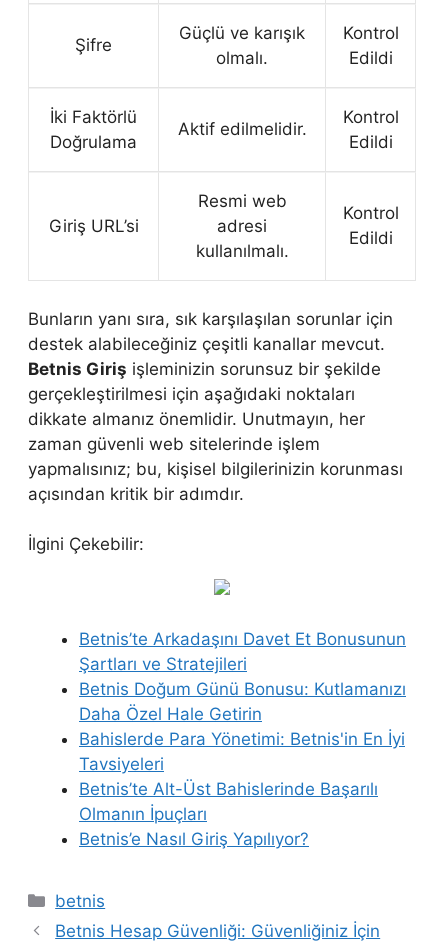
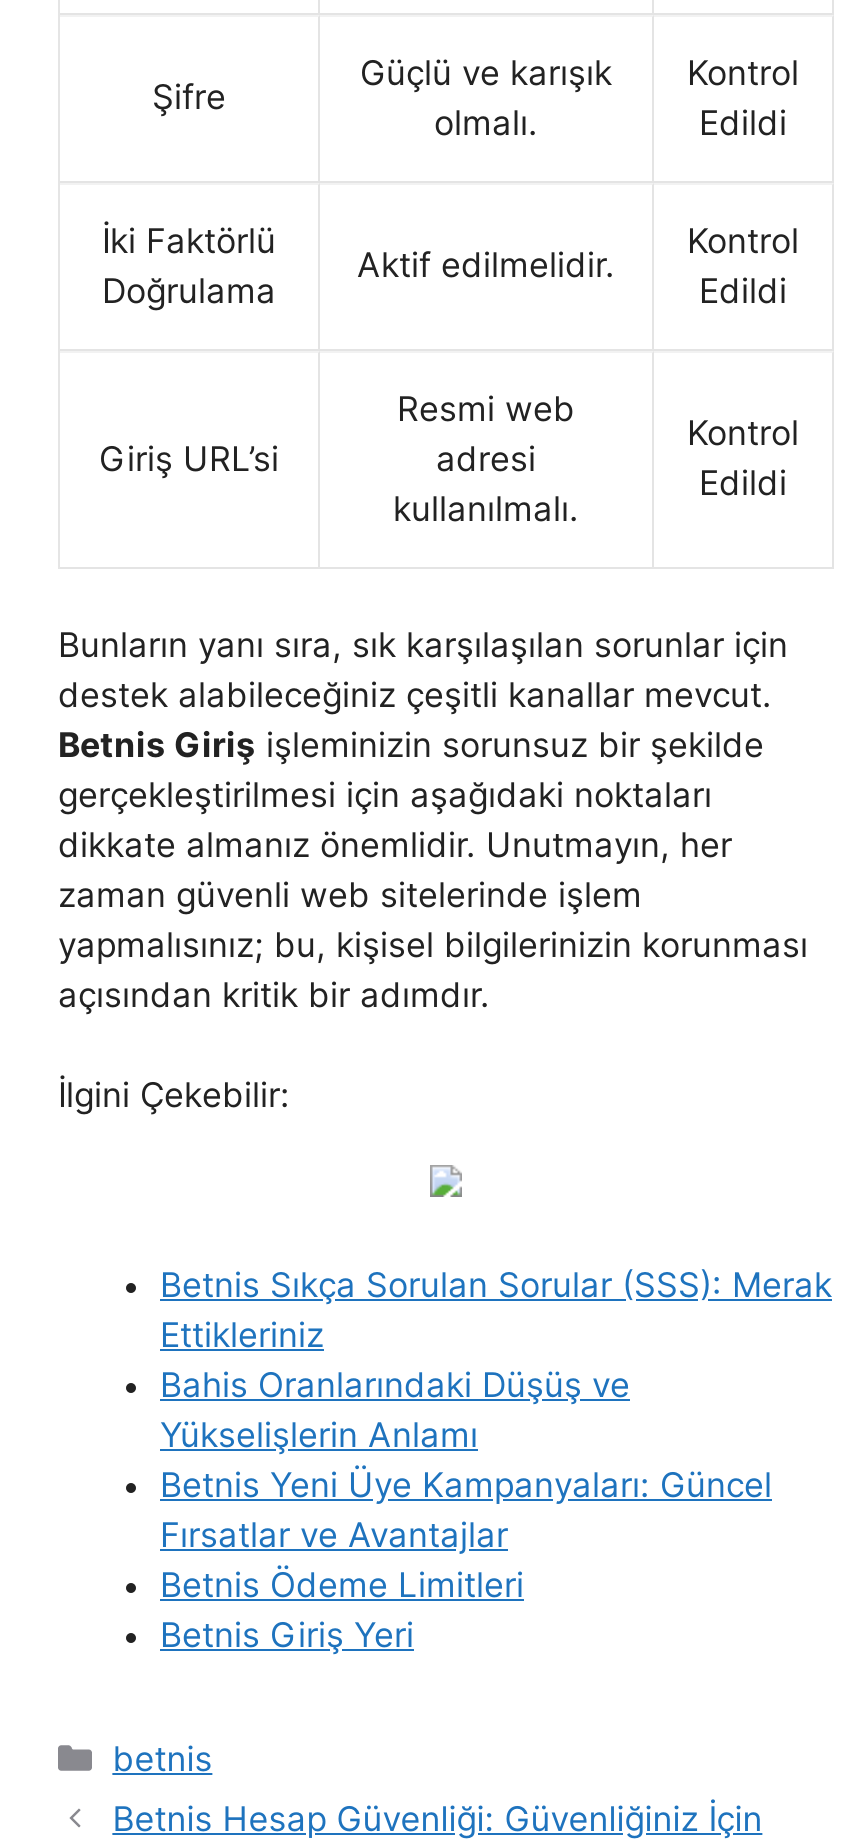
- Betnis’te Arkadaşını Davet Et Bonusunun
- Şartları ve Stratejileri
- Betnis Doğum Günü Bonusu: Kutlamanızı
- Daha Özel Hale Getirin
- Bahislerde Para Yönetimi: Betnis'in En İyi
- Tavsiyeleri
- Betnis’te Alt-Üst Bahislerinde Başarılı
- Olmanın İpuçları
- Betnis’e Nasıl Giriş Yapılıyor?
+ Betnis Sıkça Sorulan Sorular (SSS): Merak
+ Ettikleriniz
+ Bahis Oranlarındaki Düşüş ve
+ Yükselişlerin Anlamı
+ Betnis Yeni Üye Kampanyaları: Güncel
+ Fırsatlar ve Avantajlar
+ Betnis Ödeme Limitleri
+ Betnis Giriş Yeri
